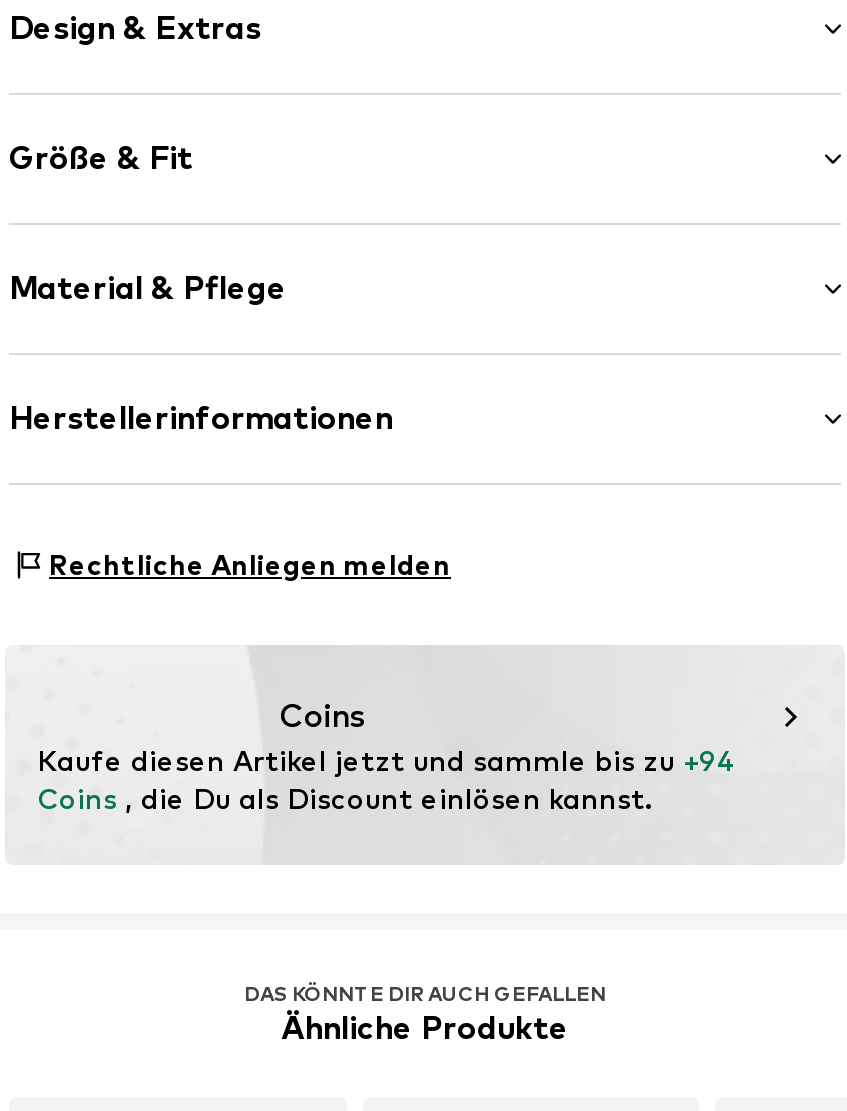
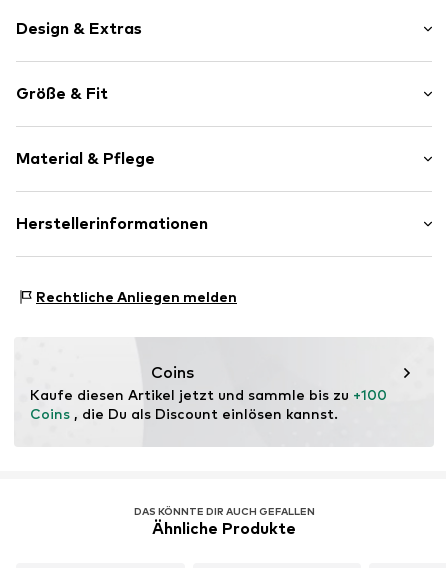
- Kaufe diesen Artikel jetzt und sammle bis zu +94
+ Kaufe diesen Artikel jetzt und sammle bis zu +100
